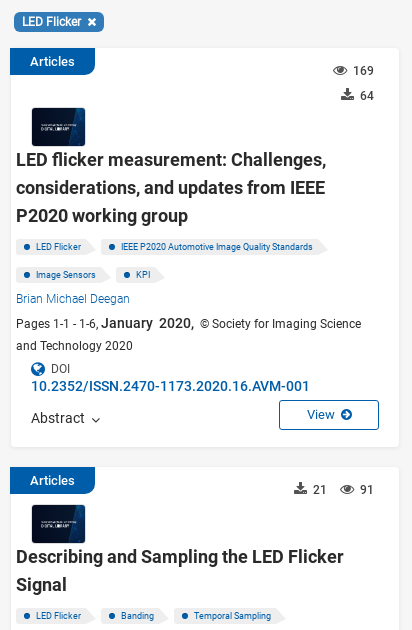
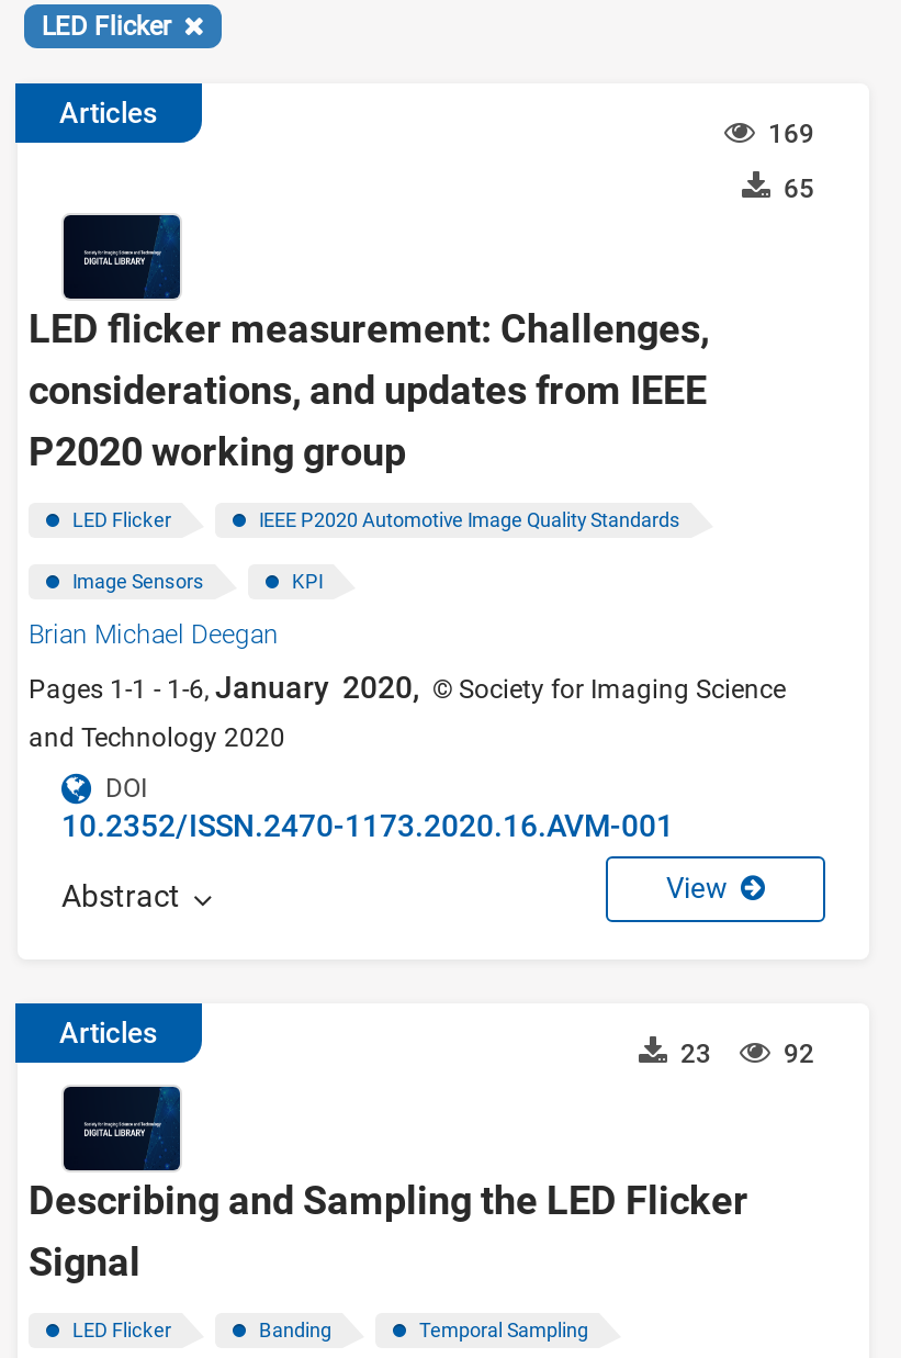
- 64
+ 65

- 21
+ 23

- 91
+ 92
